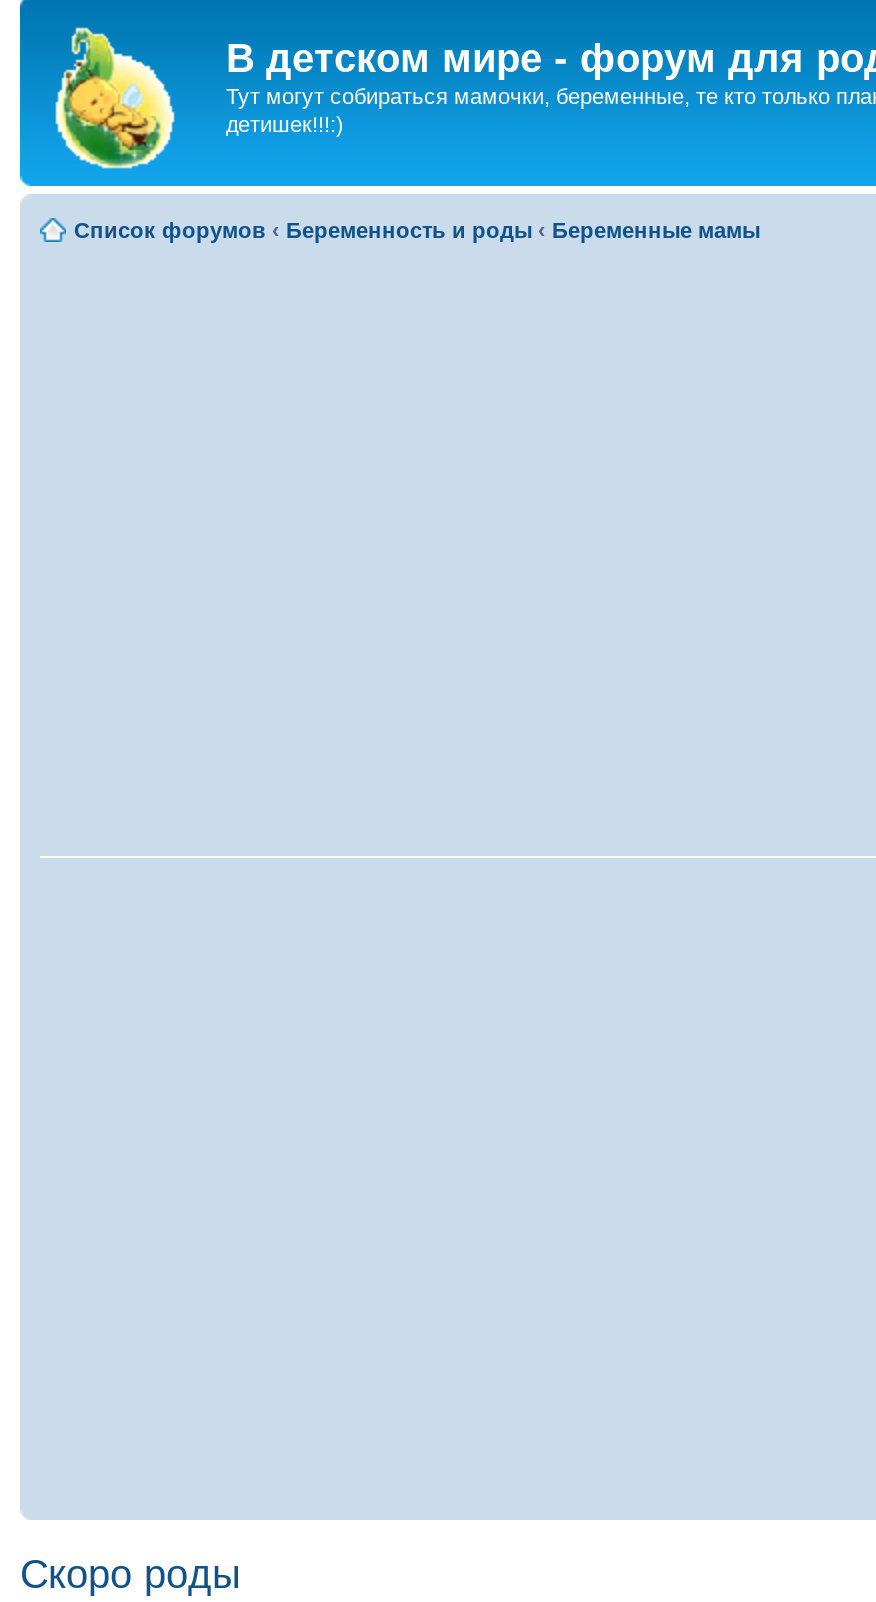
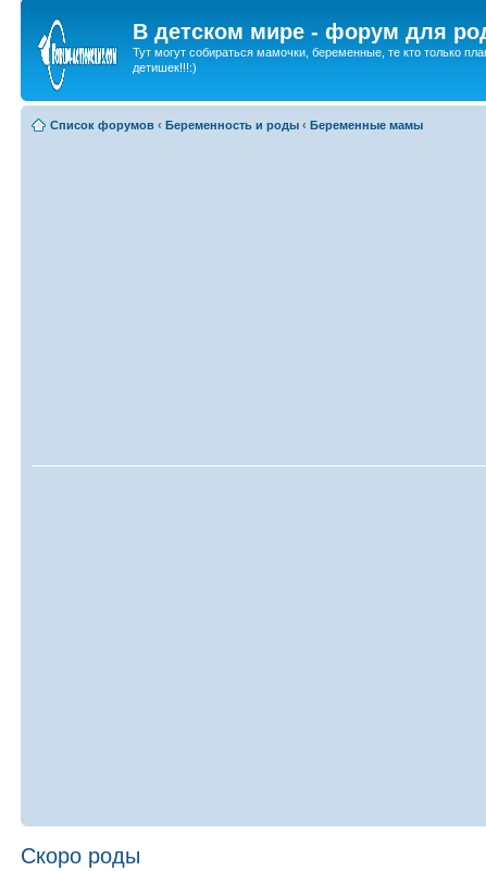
- [image]
+ [image]
